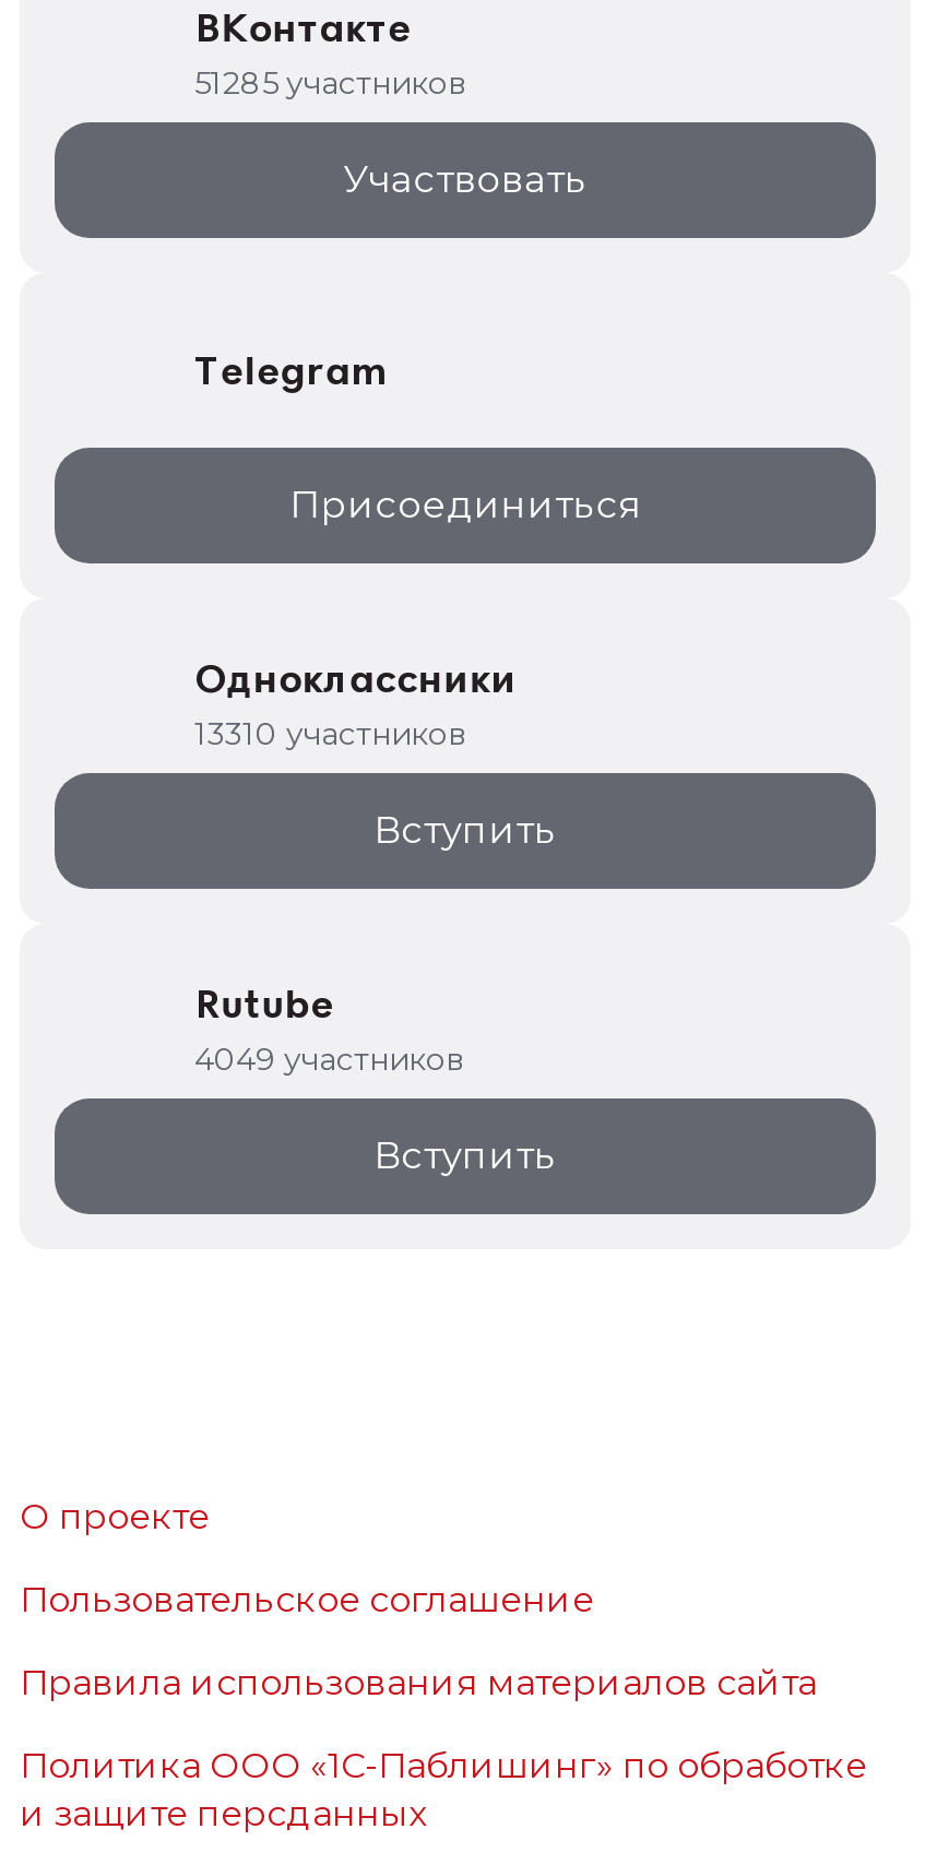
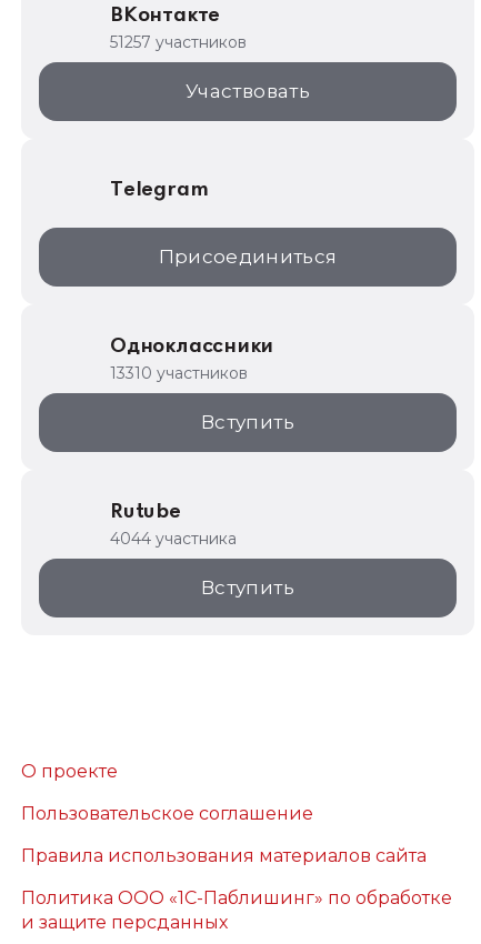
- 51285 участников
+ 51257 участников

- 4049 участников
+ 4044 участника
